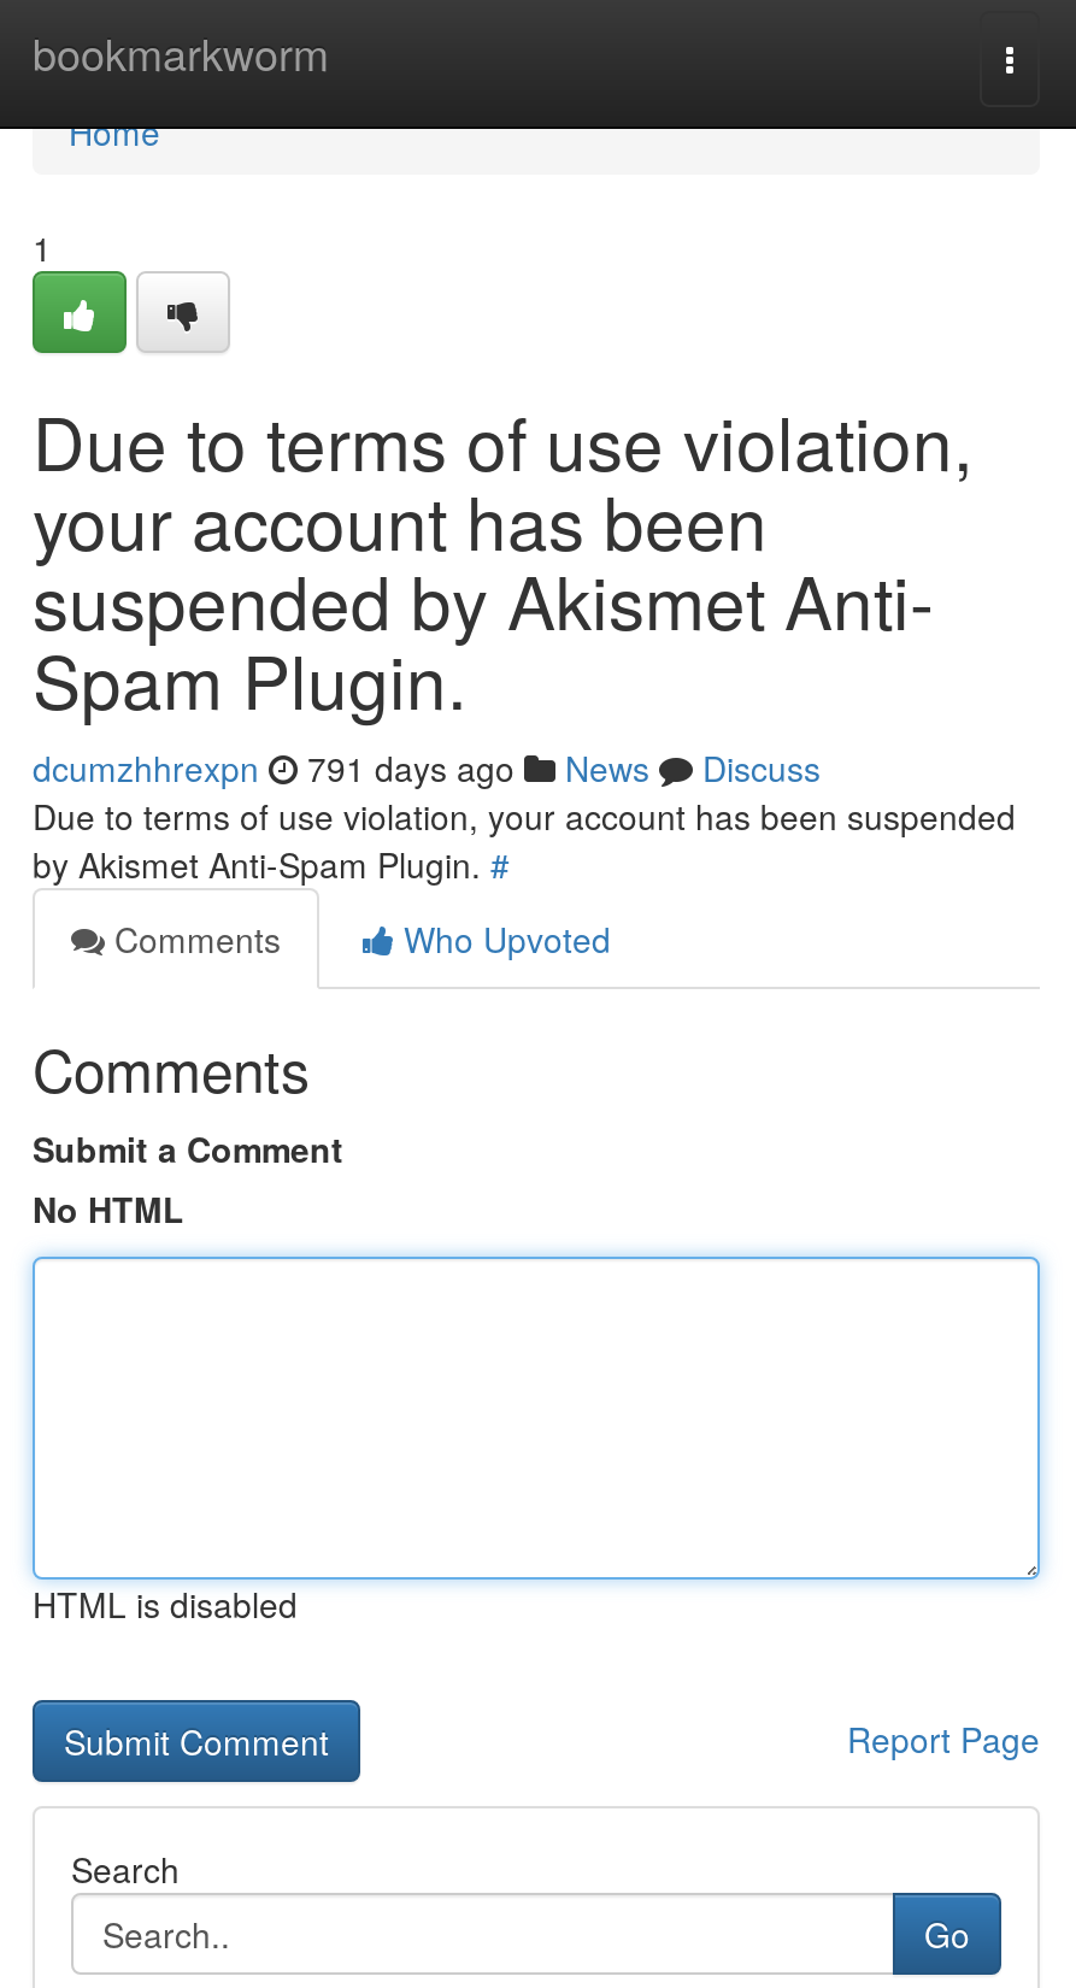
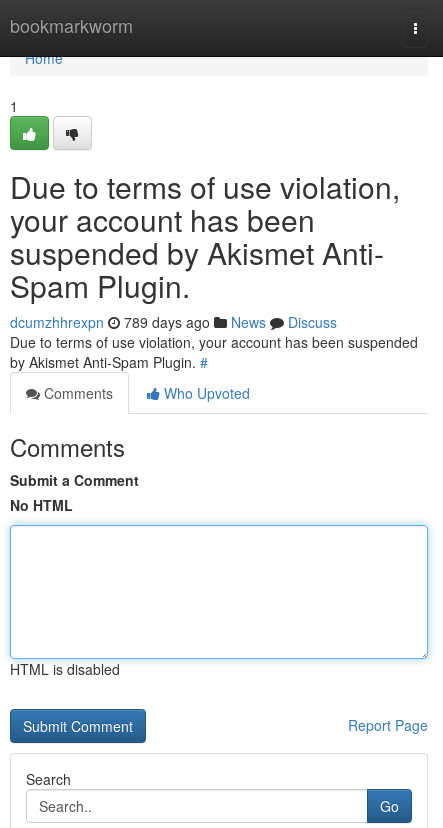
- dcumzhhrexpn 791 days ago News Discuss
+ dcumzhhrexpn 789 days ago News Discuss
